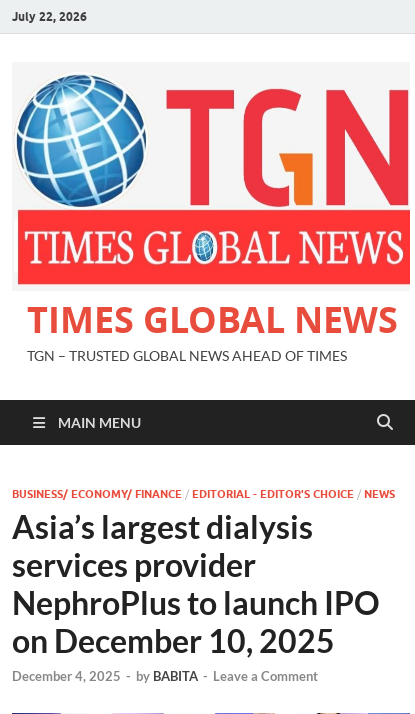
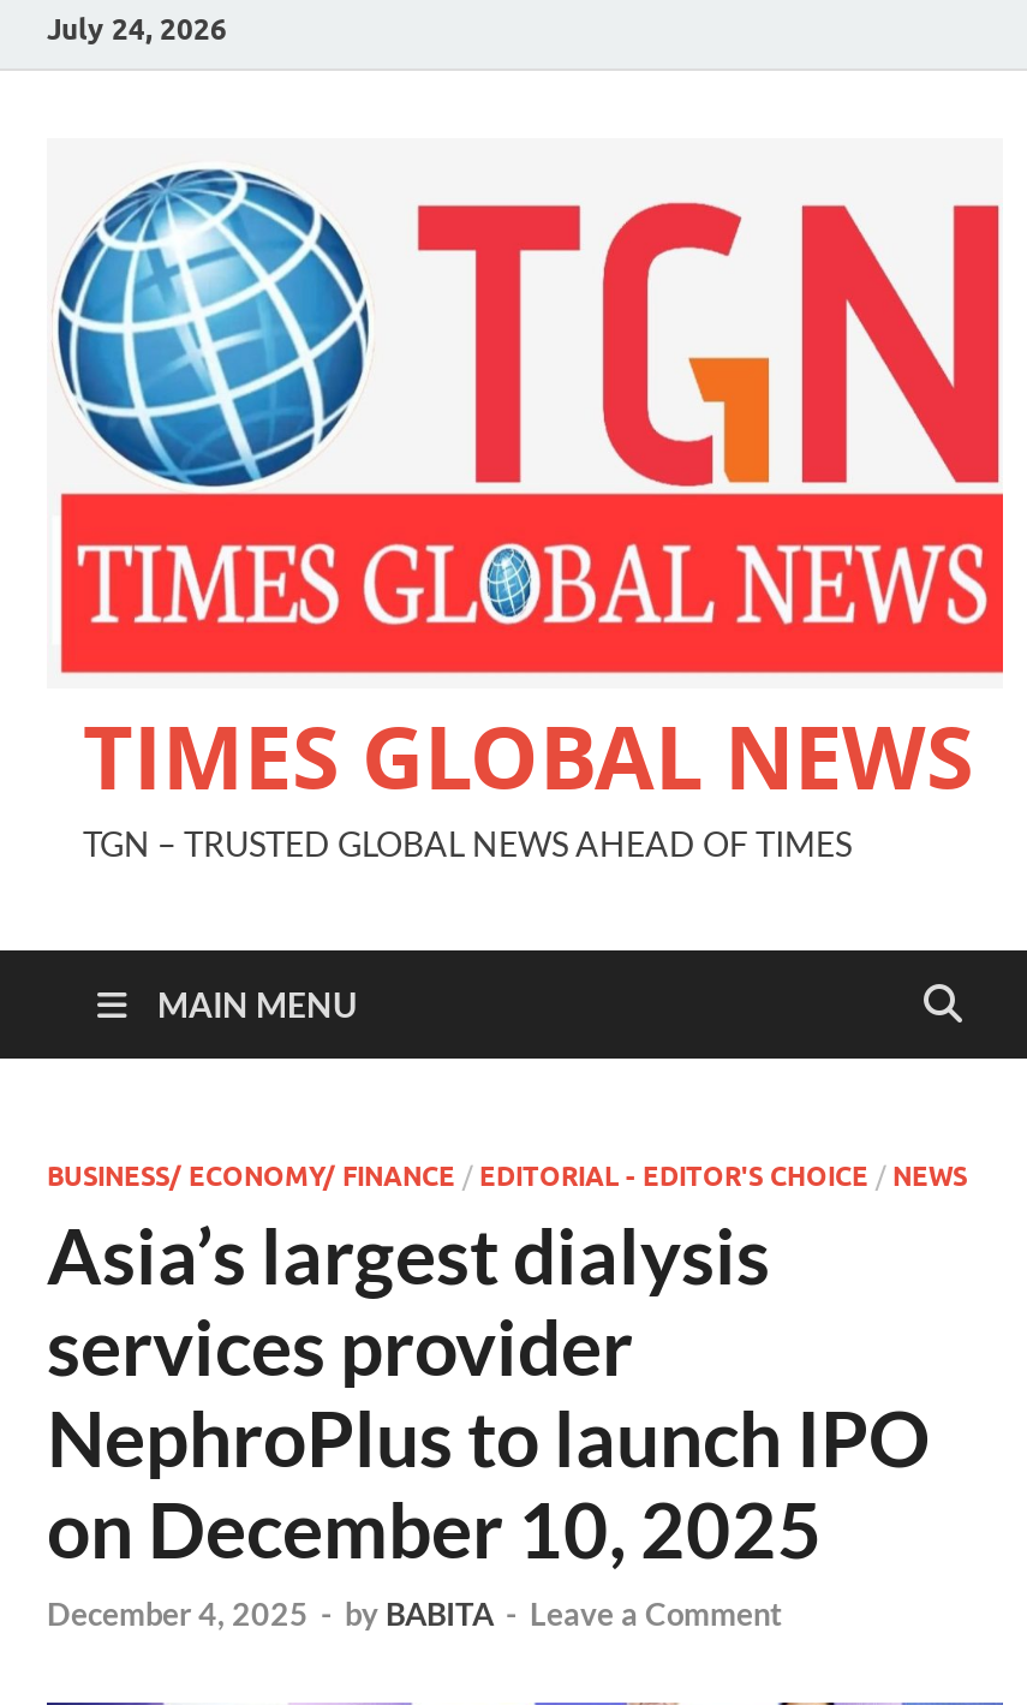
- July 22, 2026
+ July 24, 2026
